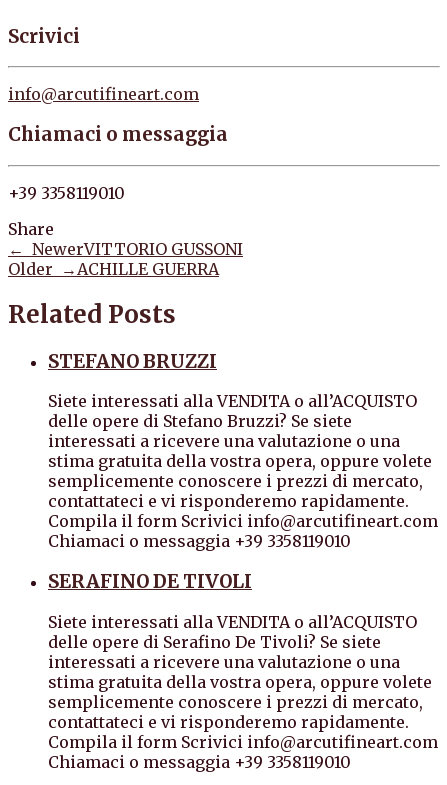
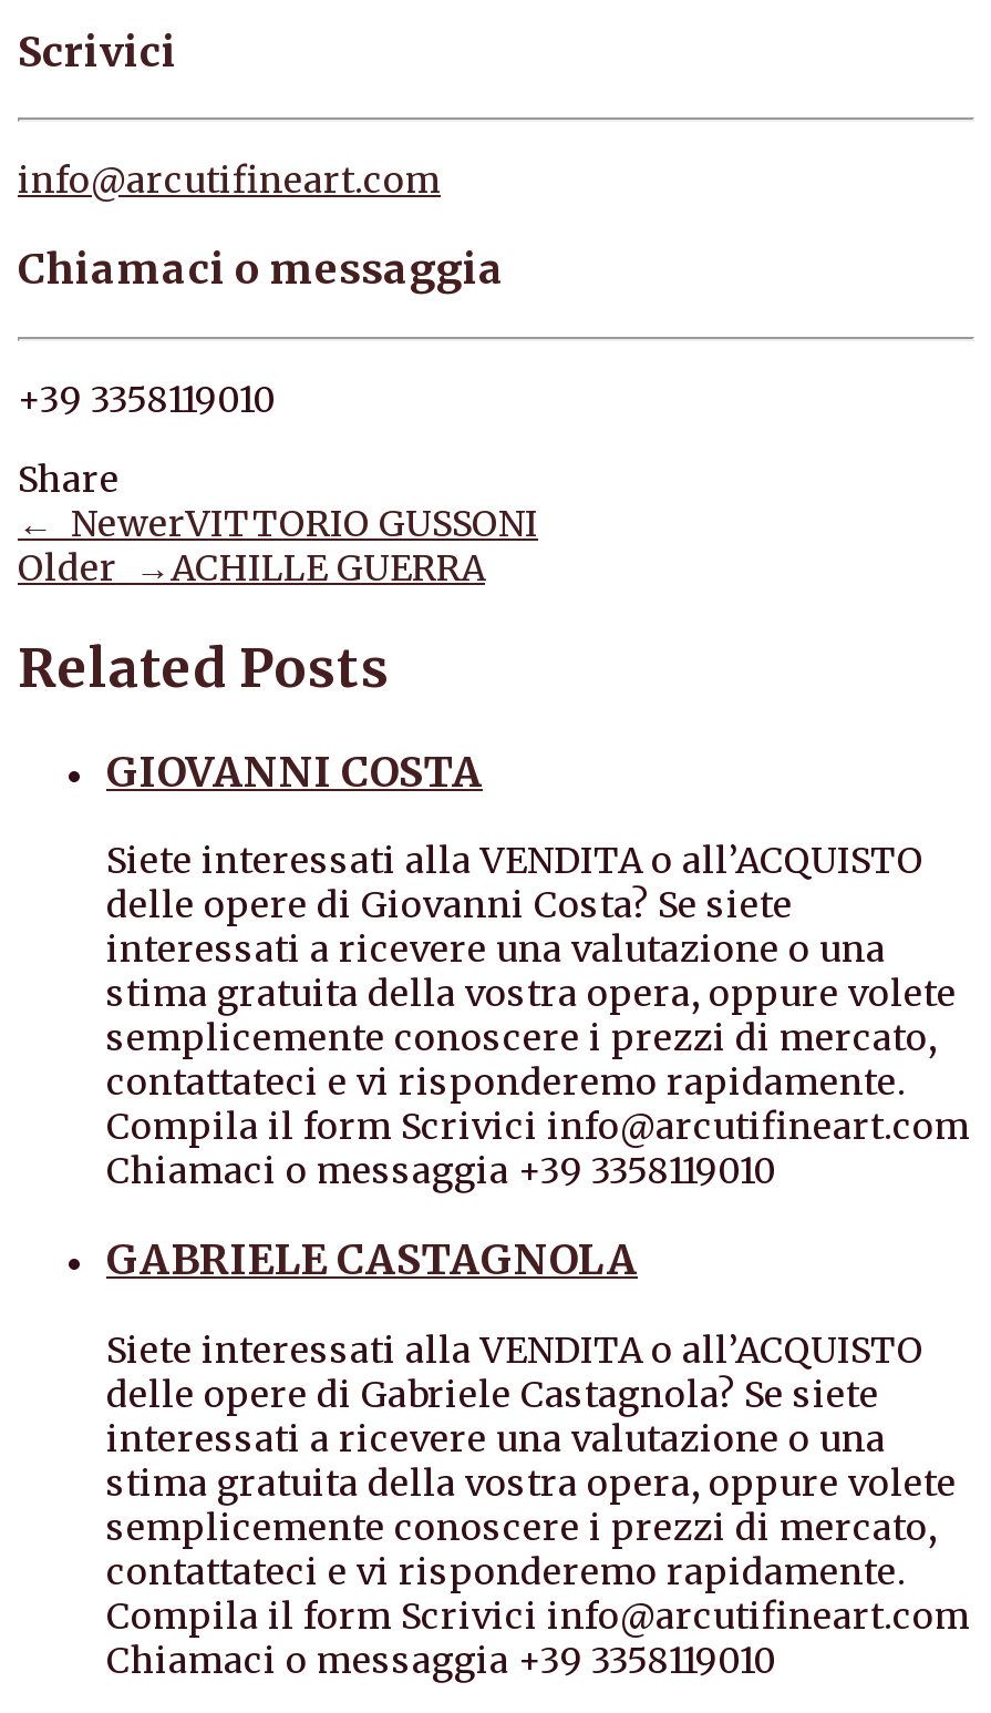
- STEFANO BRUZZI
+ GIOVANNI COSTA

- delle opere di Stefano Bruzzi? Se siete
+ delle opere di Giovanni Costa? Se siete

- SERAFINO DE TIVOLI
+ GABRIELE CASTAGNOLA

- delle opere di Serafino De Tivoli? Se siete
+ delle opere di Gabriele Castagnola? Se siete
